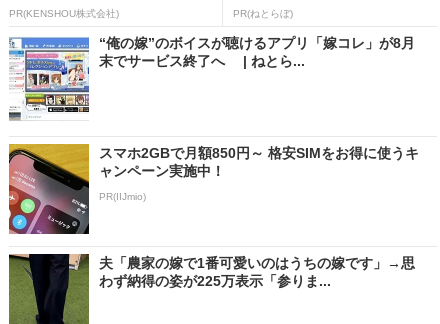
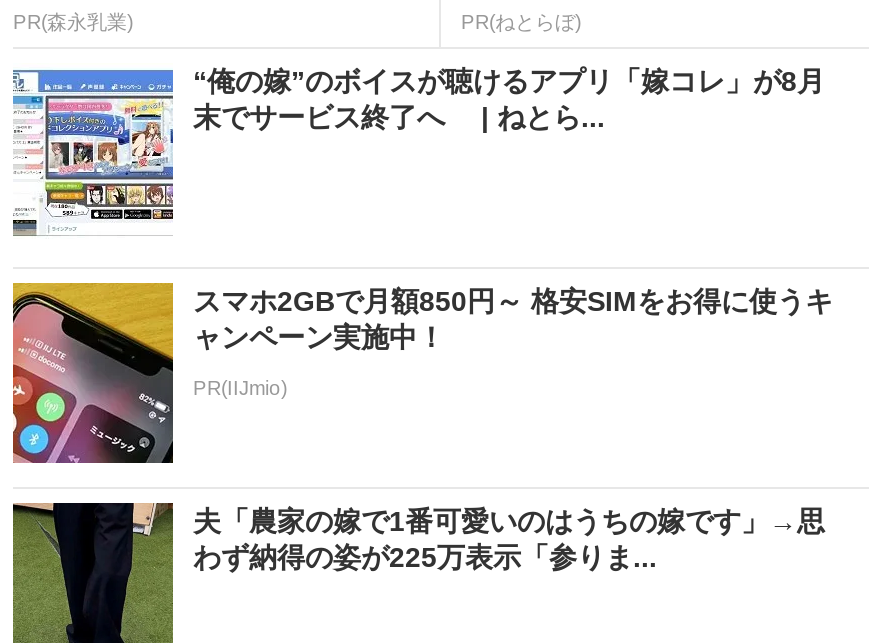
- PR(KENSHOU株式会社)
+ PR(森永乳業)
